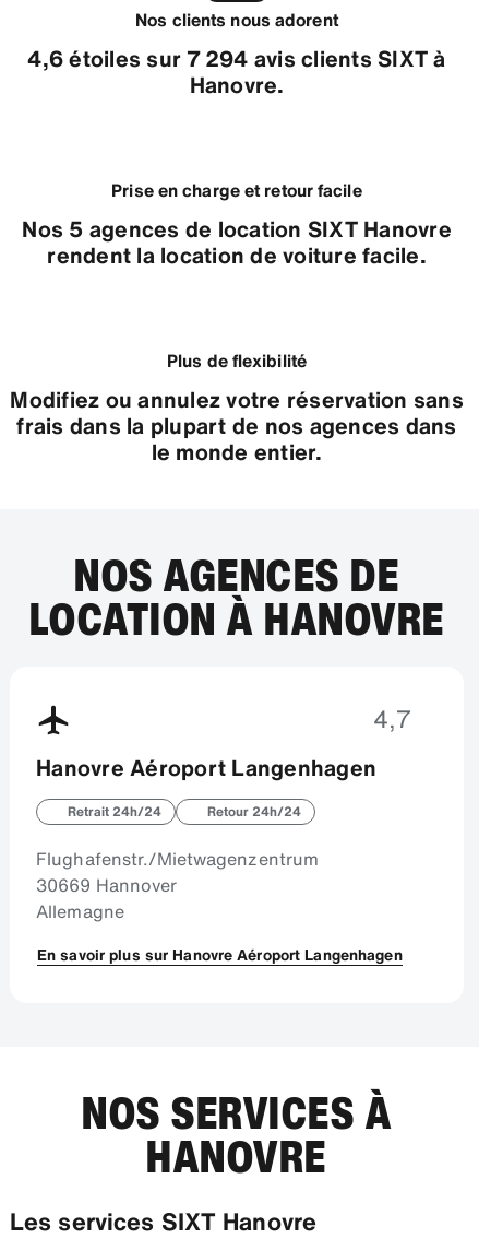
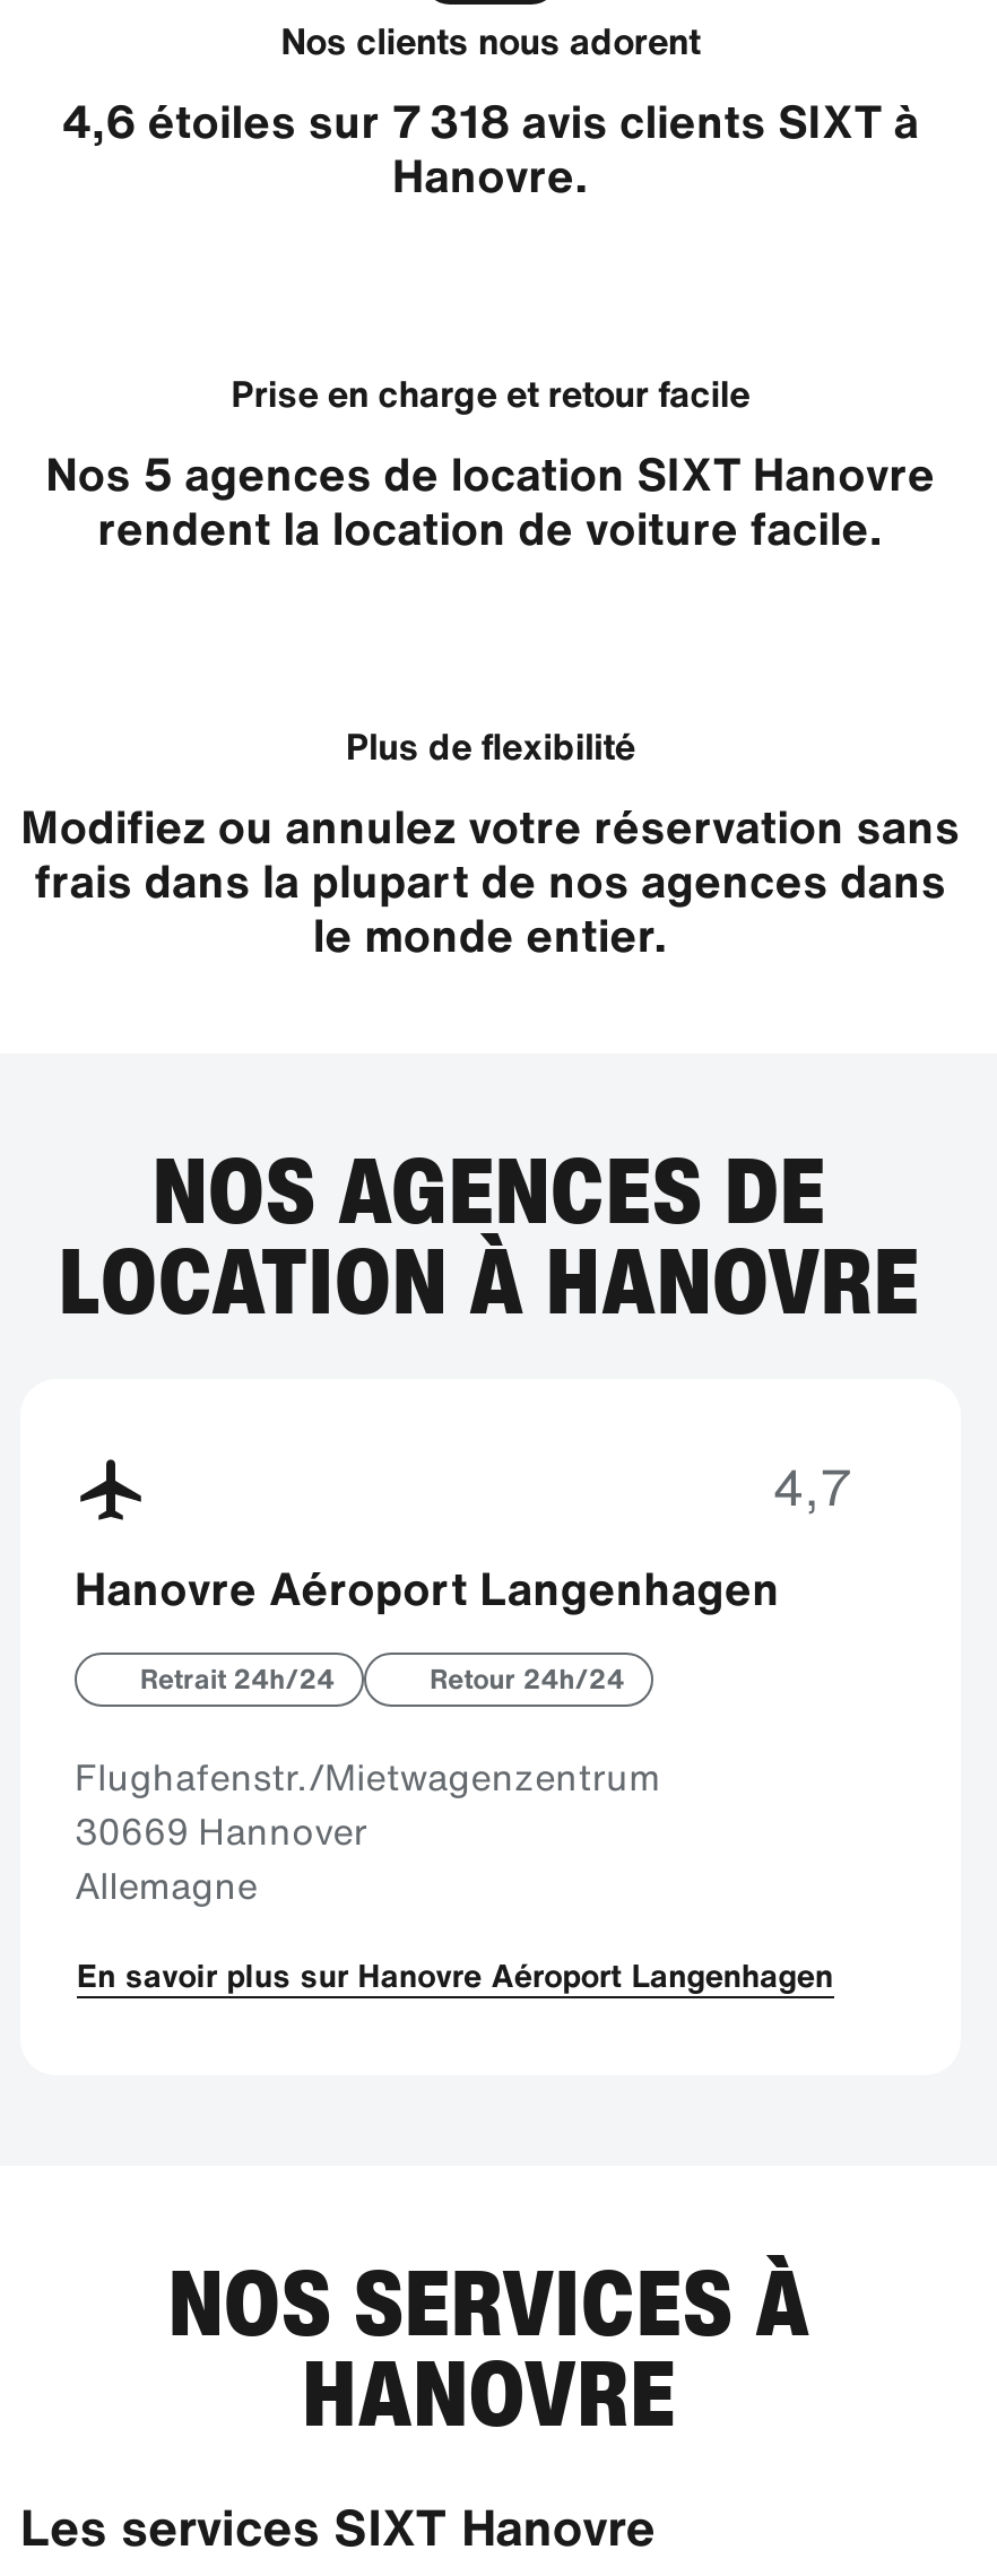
- 4,6 étoiles sur 7 294 avis clients SIXT à
+ 4,6 étoiles sur 7 318 avis clients SIXT à
